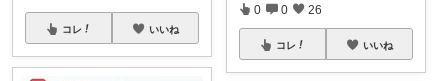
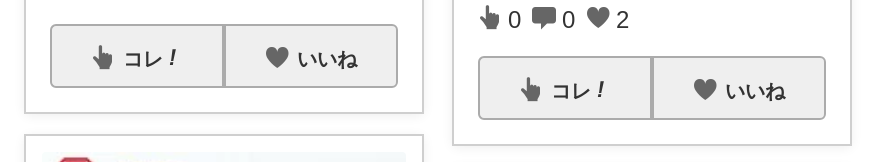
- 0 0 26
+ 0 0 2
